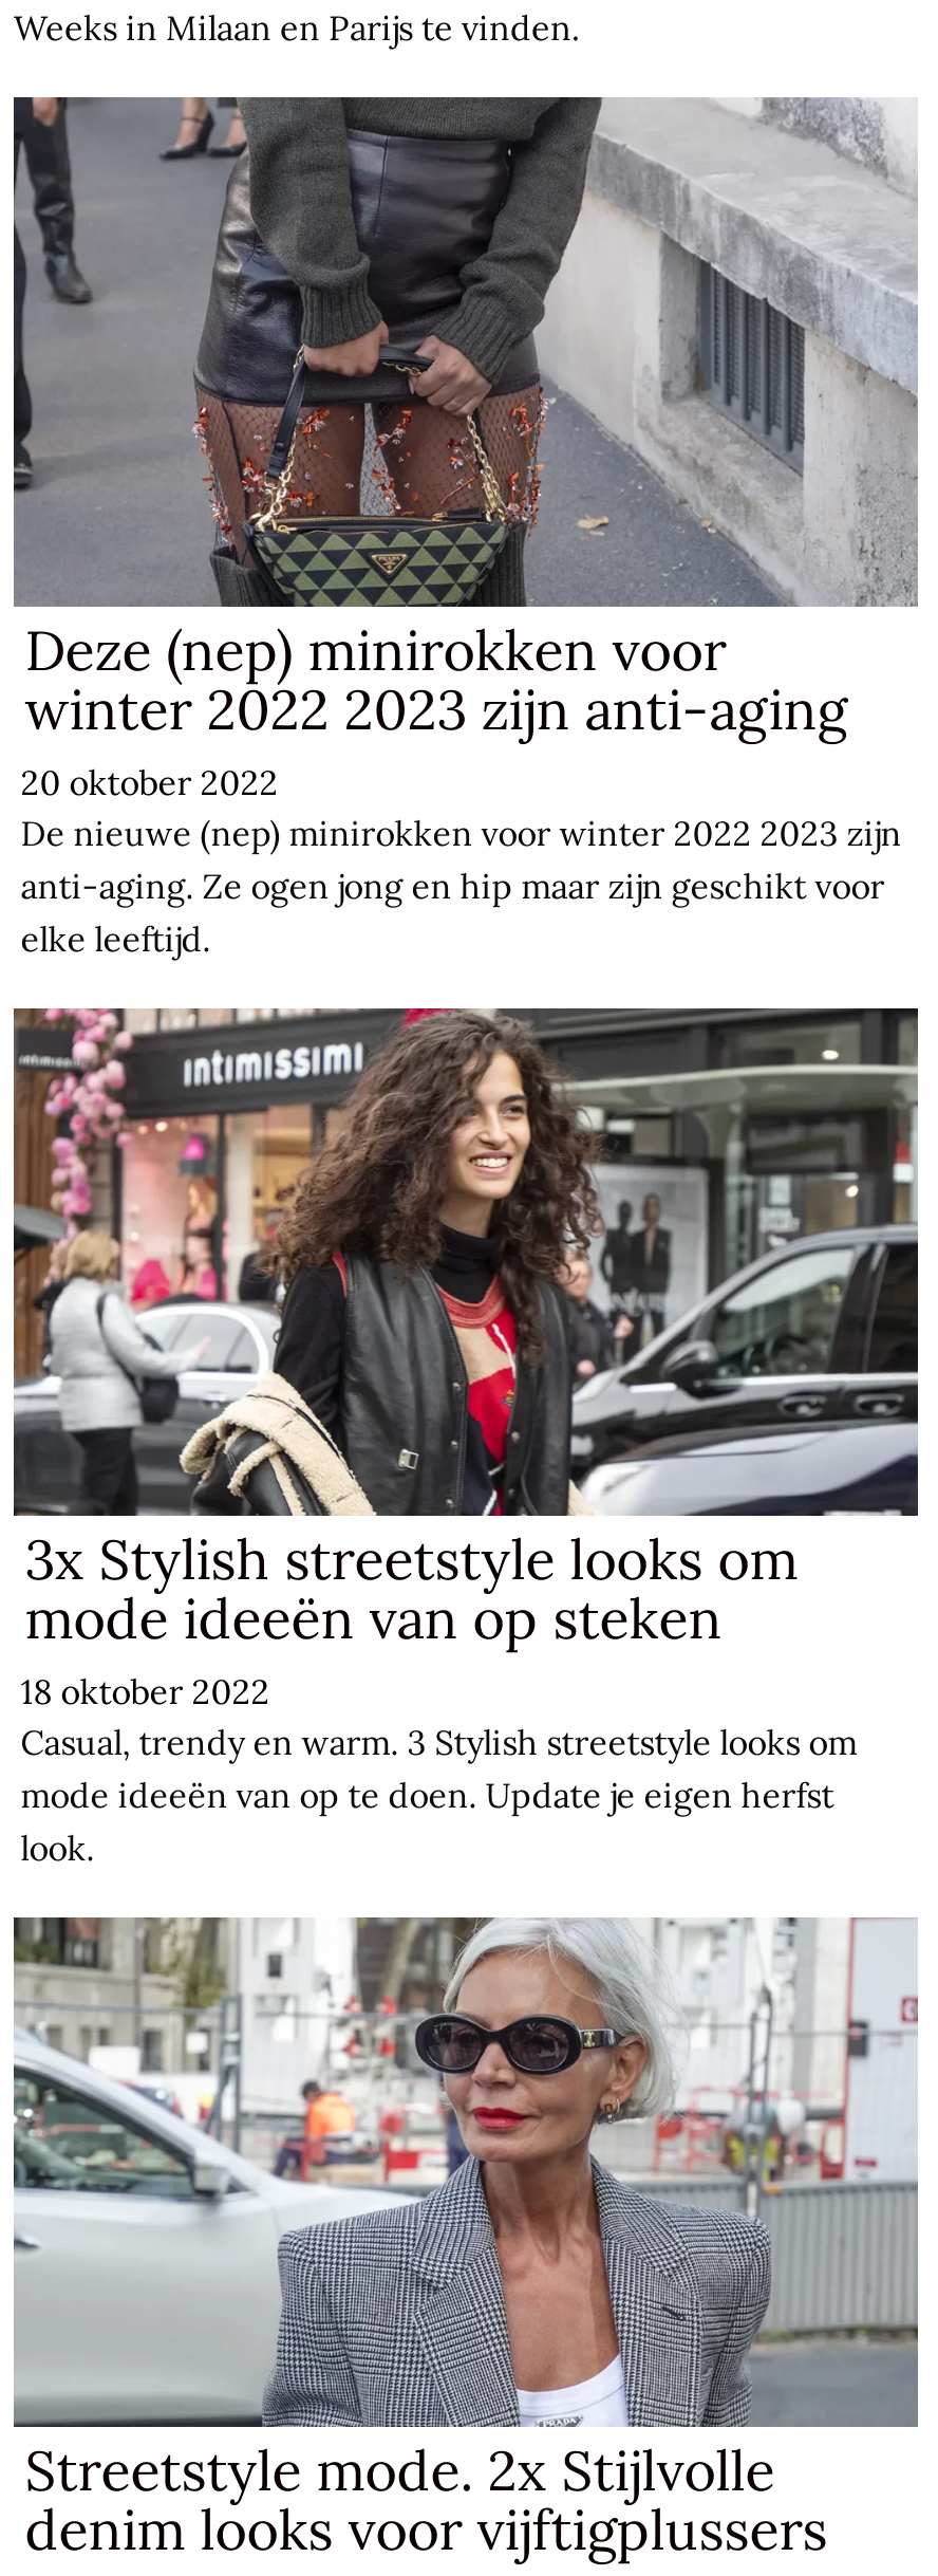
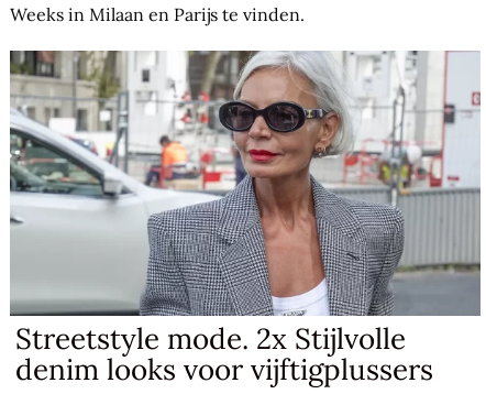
- [image]
- Deze (nep) minirokken voor
- winter 2022 2023 zijn anti-aging
- 20 oktober 2022
- De nieuwe (nep) minirokken voor winter 2022 2023 zijn
- anti-aging. Ze ogen jong en hip maar zijn geschikt voor
- elke leeftijd.

- [image]
- 3x Stylish streetstyle looks om
- mode ideeën van op steken
- 18 oktober 2022
- Casual, trendy en warm. 3 Stylish streetstyle looks om
- mode ideeën van op te doen. Update je eigen herfst
- look.
